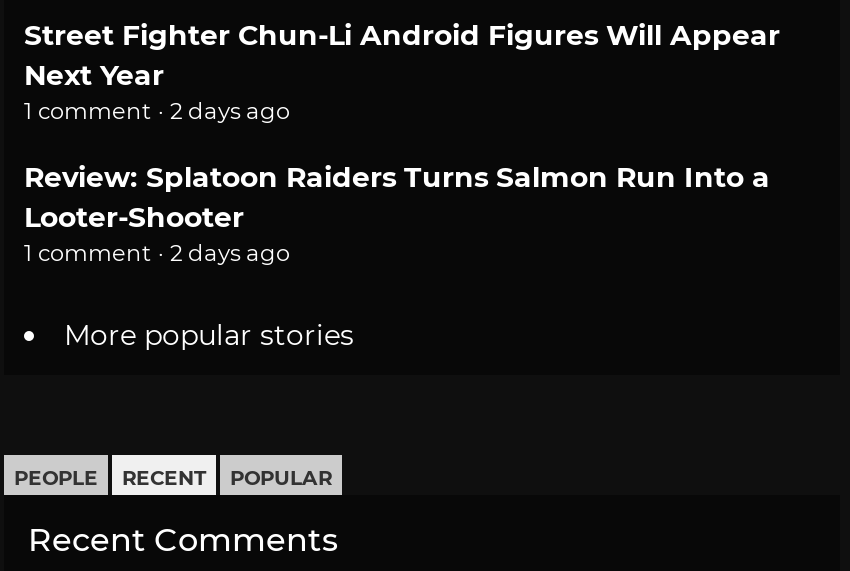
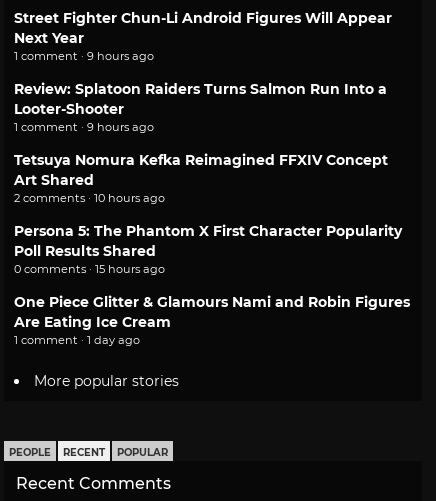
- 1 comment · 2 days ago
+ 1 comment · 9 hours ago

- 1 comment · 2 days ago
+ 1 comment · 9 hours ago
+ Tetsuya Nomura Kefka Reimagined FFXIV Concept
+ Art Shared
+ 2 comments · 10 hours ago
+ Persona 5: The Phantom X First Character Popularity
+ Poll Results Shared
+ 0 comments · 15 hours ago
+ One Piece Glitter & Glamours Nami and Robin Figures
+ Are Eating Ice Cream
+ 1 comment · 1 day ago
